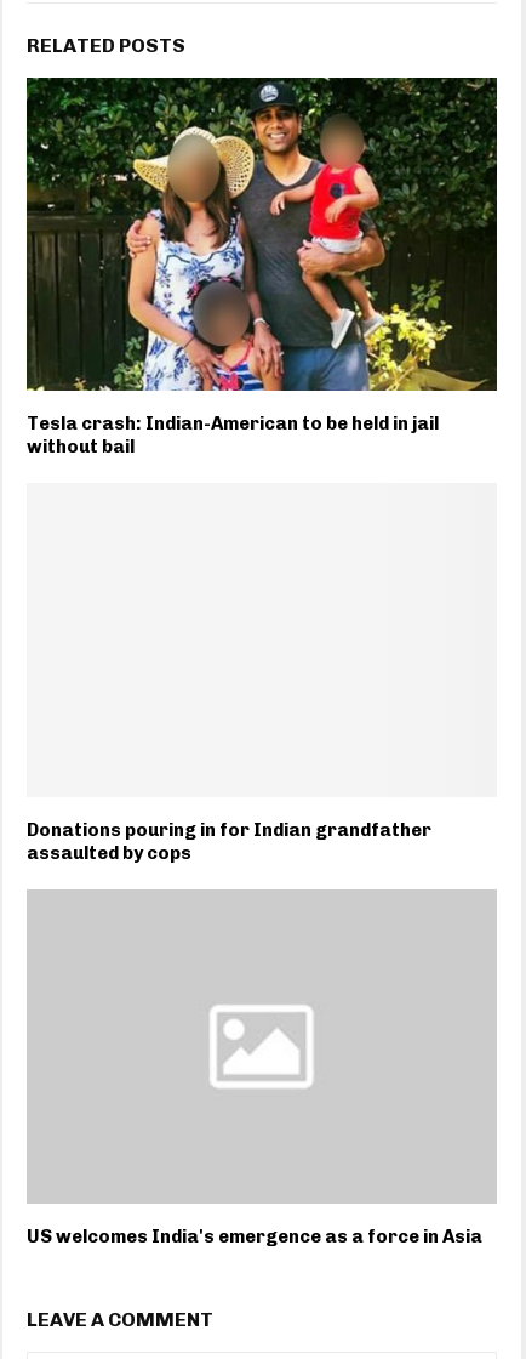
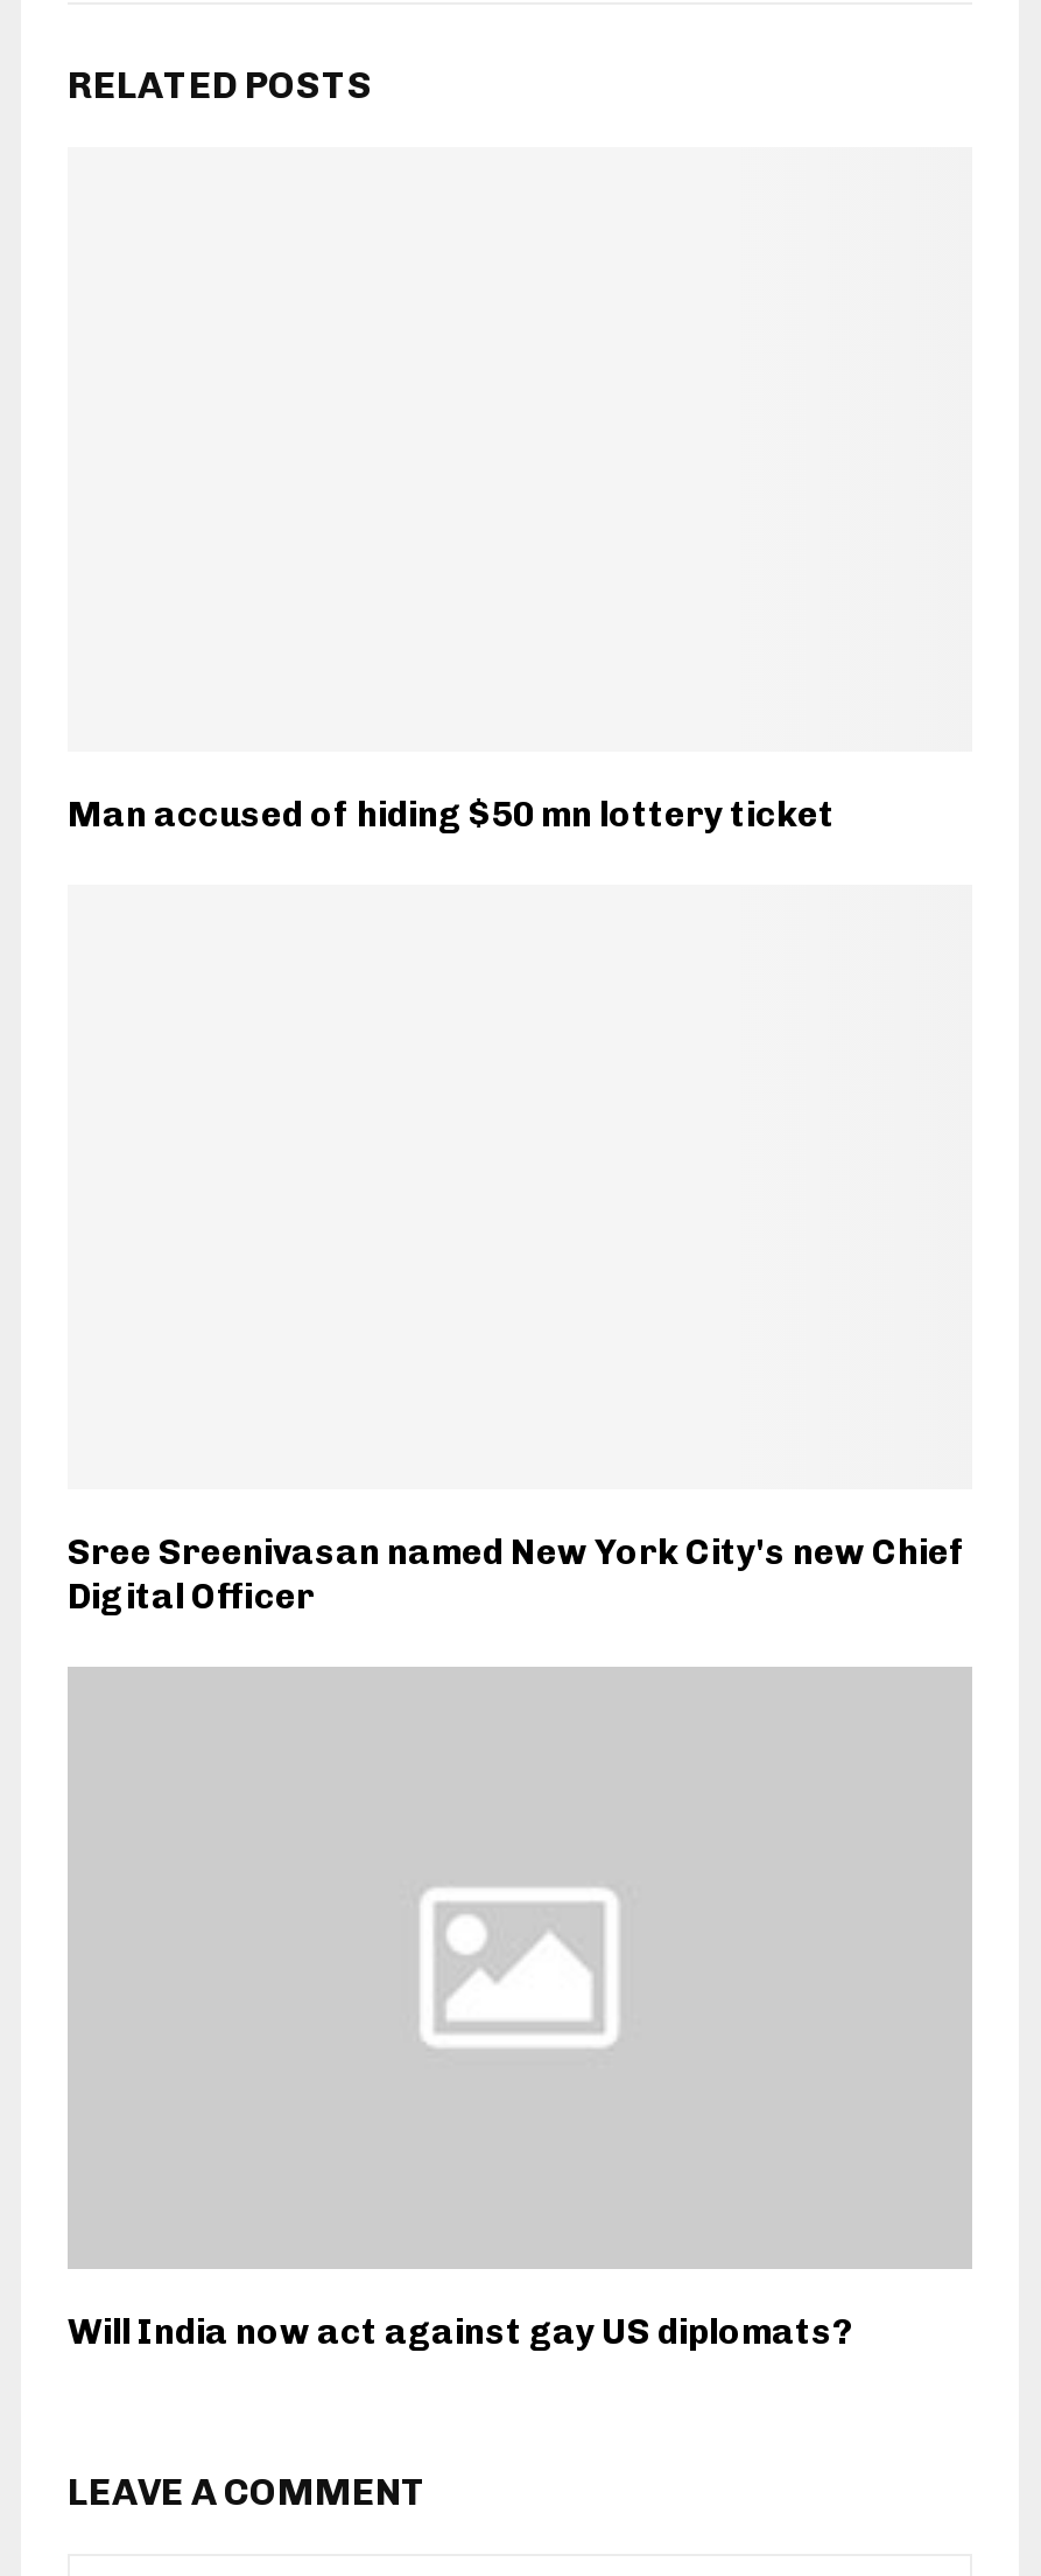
- [image]

- Tesla crash: Indian-American to be held in jail
- without bail
+ Man accused of hiding $50 mn lottery ticket

- Donations pouring in for Indian grandfather
- assaulted by cops
+ Sree Sreenivasan named New York City's new Chief
+ Digital Officer

- US welcomes India's emergence as a force in Asia
+ Will India now act against gay US diplomats?
